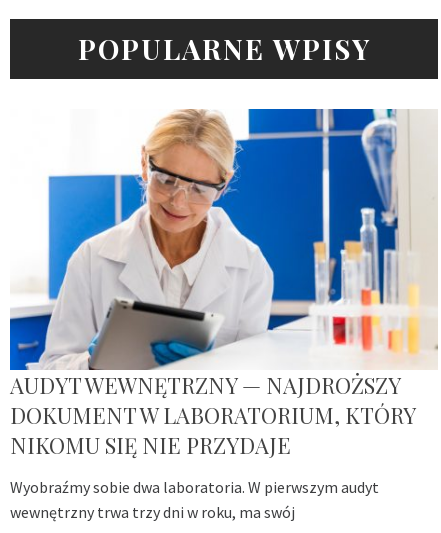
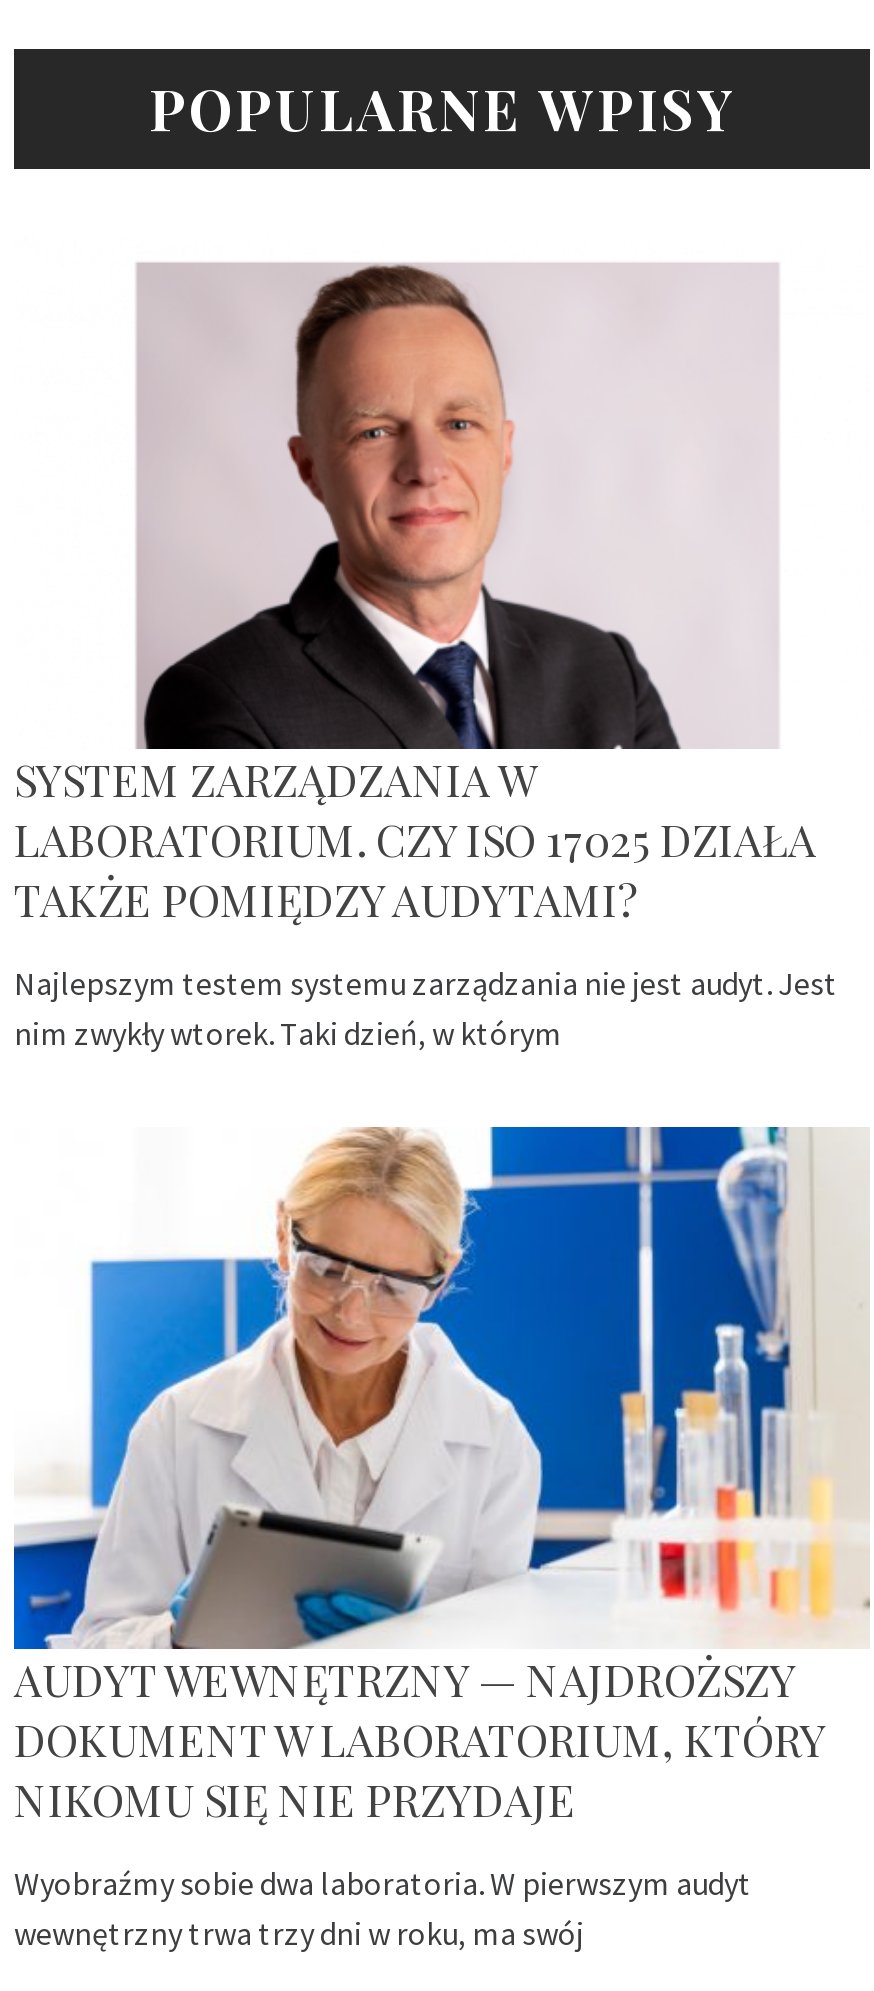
+ [image]
+ SYSTEM ZARZĄDZANIA W
+ LABORATORIUM. CZY ISO 17025 DZIAŁA
+ TAKŻE POMIĘDZY AUDYTAMI?
+ Najlepszym testem systemu zarządzania nie jest audyt. Jest
+ nim zwykły wtorek. Taki dzień, w którym
